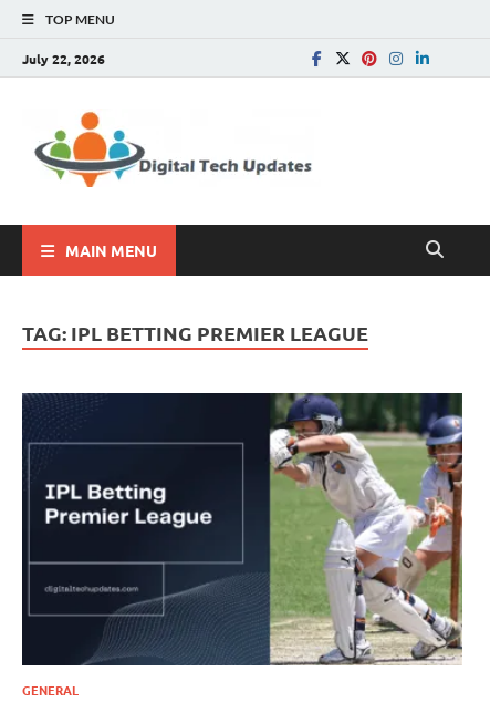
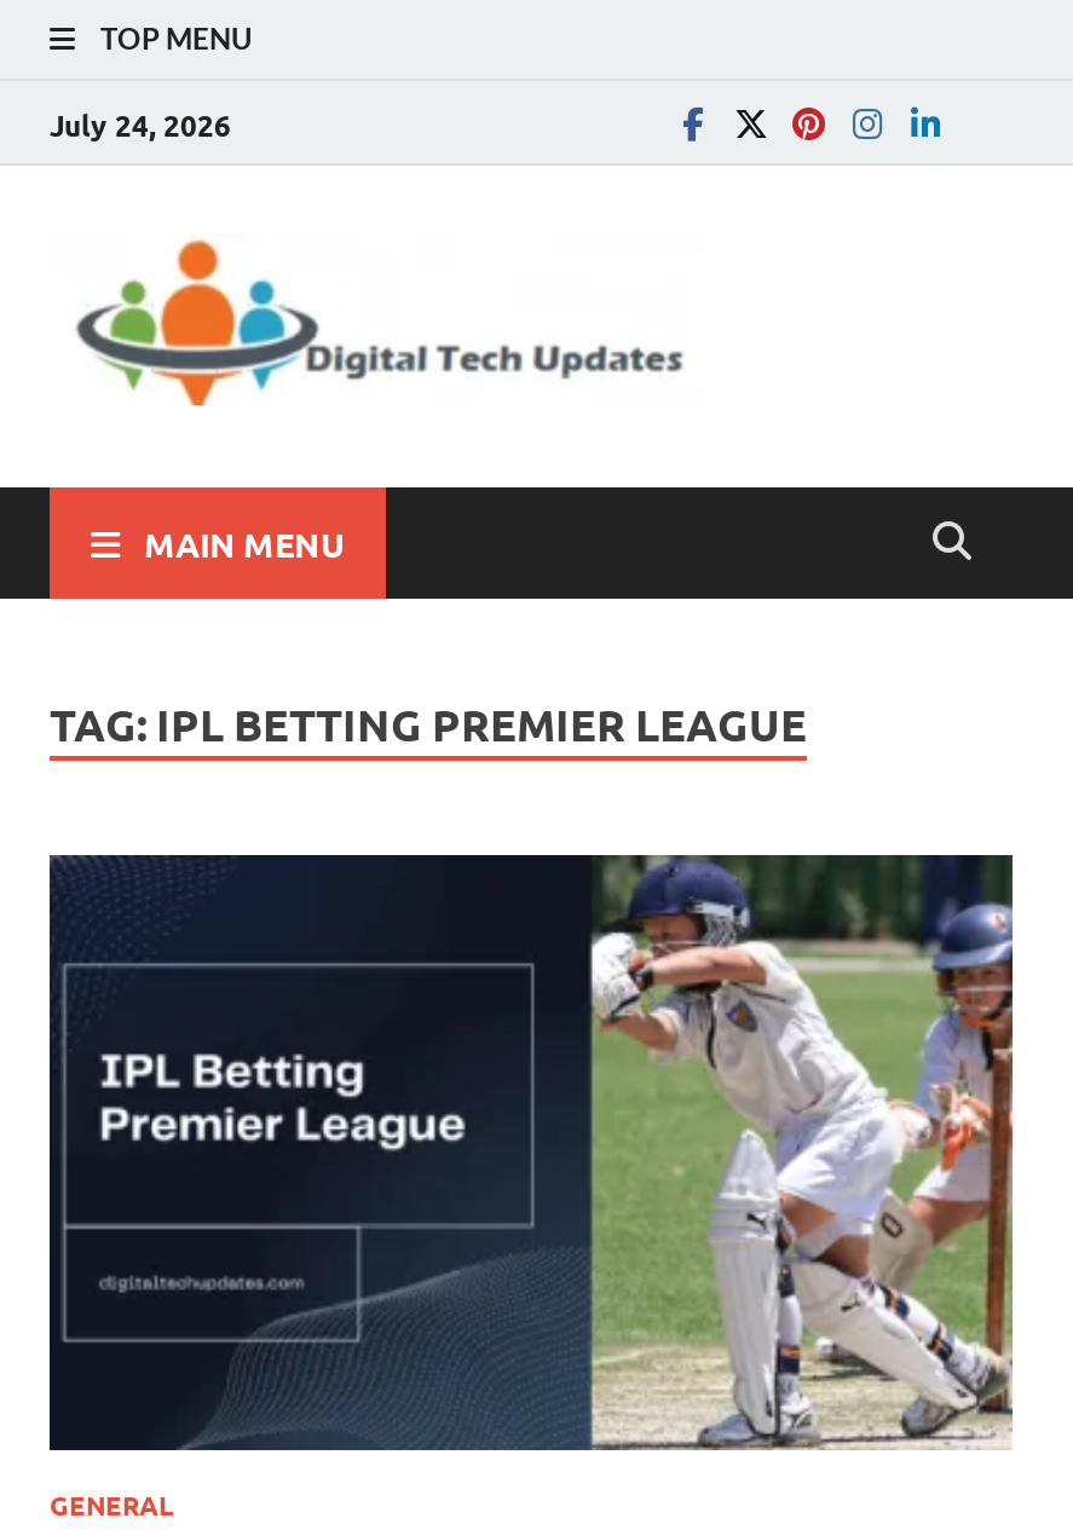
- July 22, 2026
+ July 24, 2026
